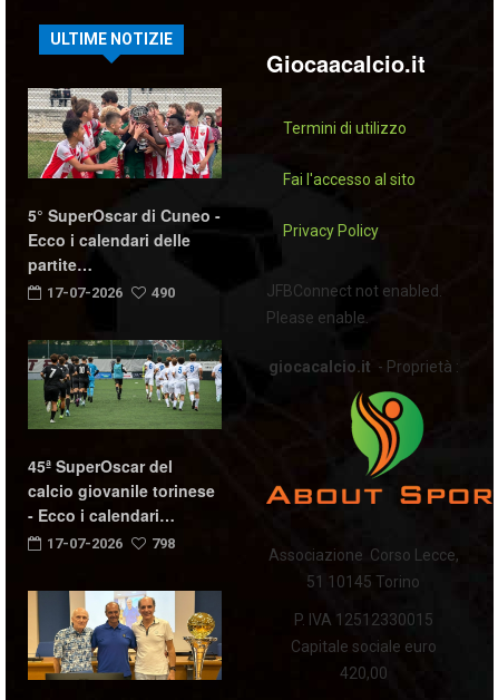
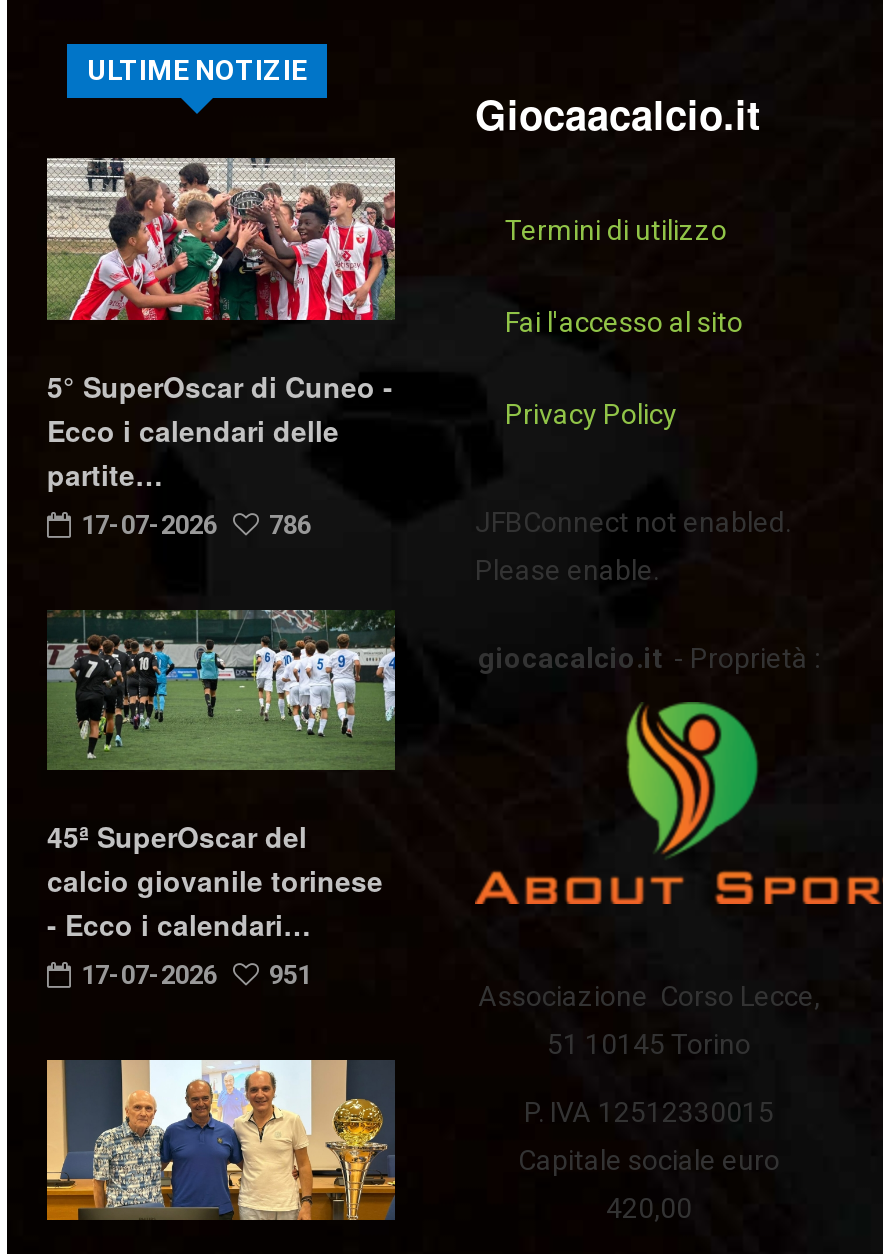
- 17-07-2026 490
+ 17-07-2026 786

- 17-07-2026 798
+ 17-07-2026 951
